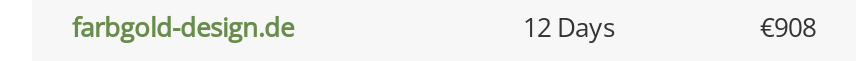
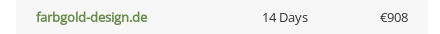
- 12 Days
+ 14 Days
